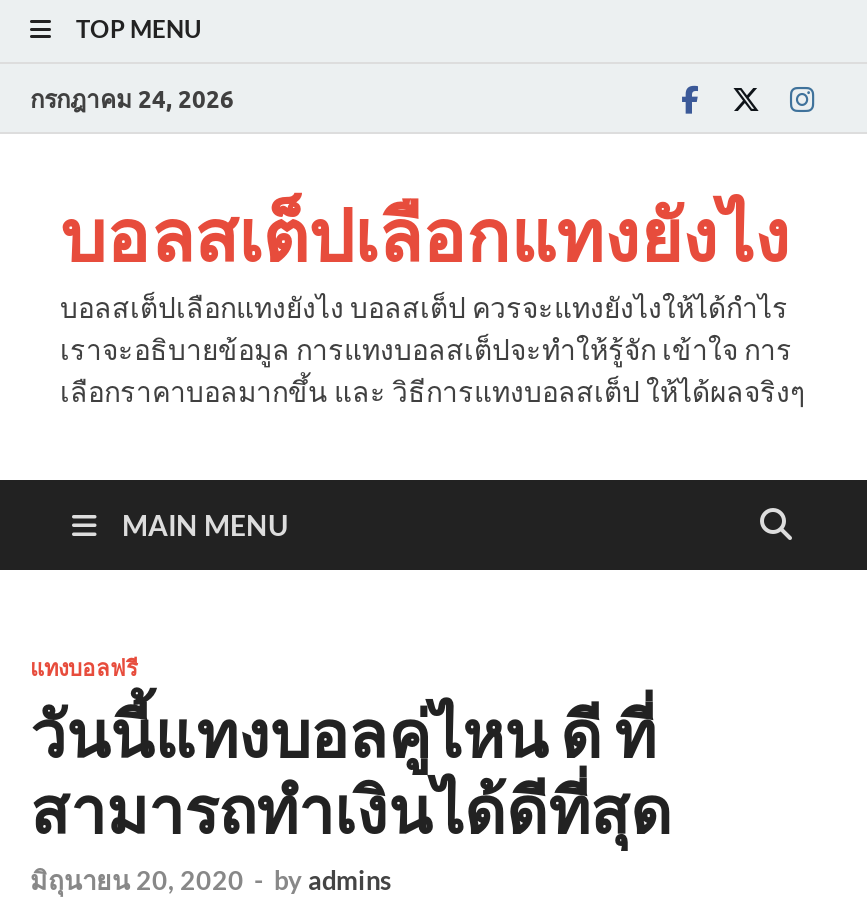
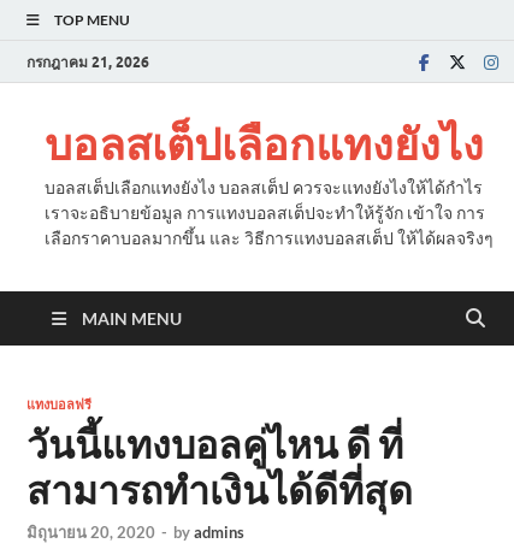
- กรกฎาคม 24, 2026
+ กรกฎาคม 21, 2026
